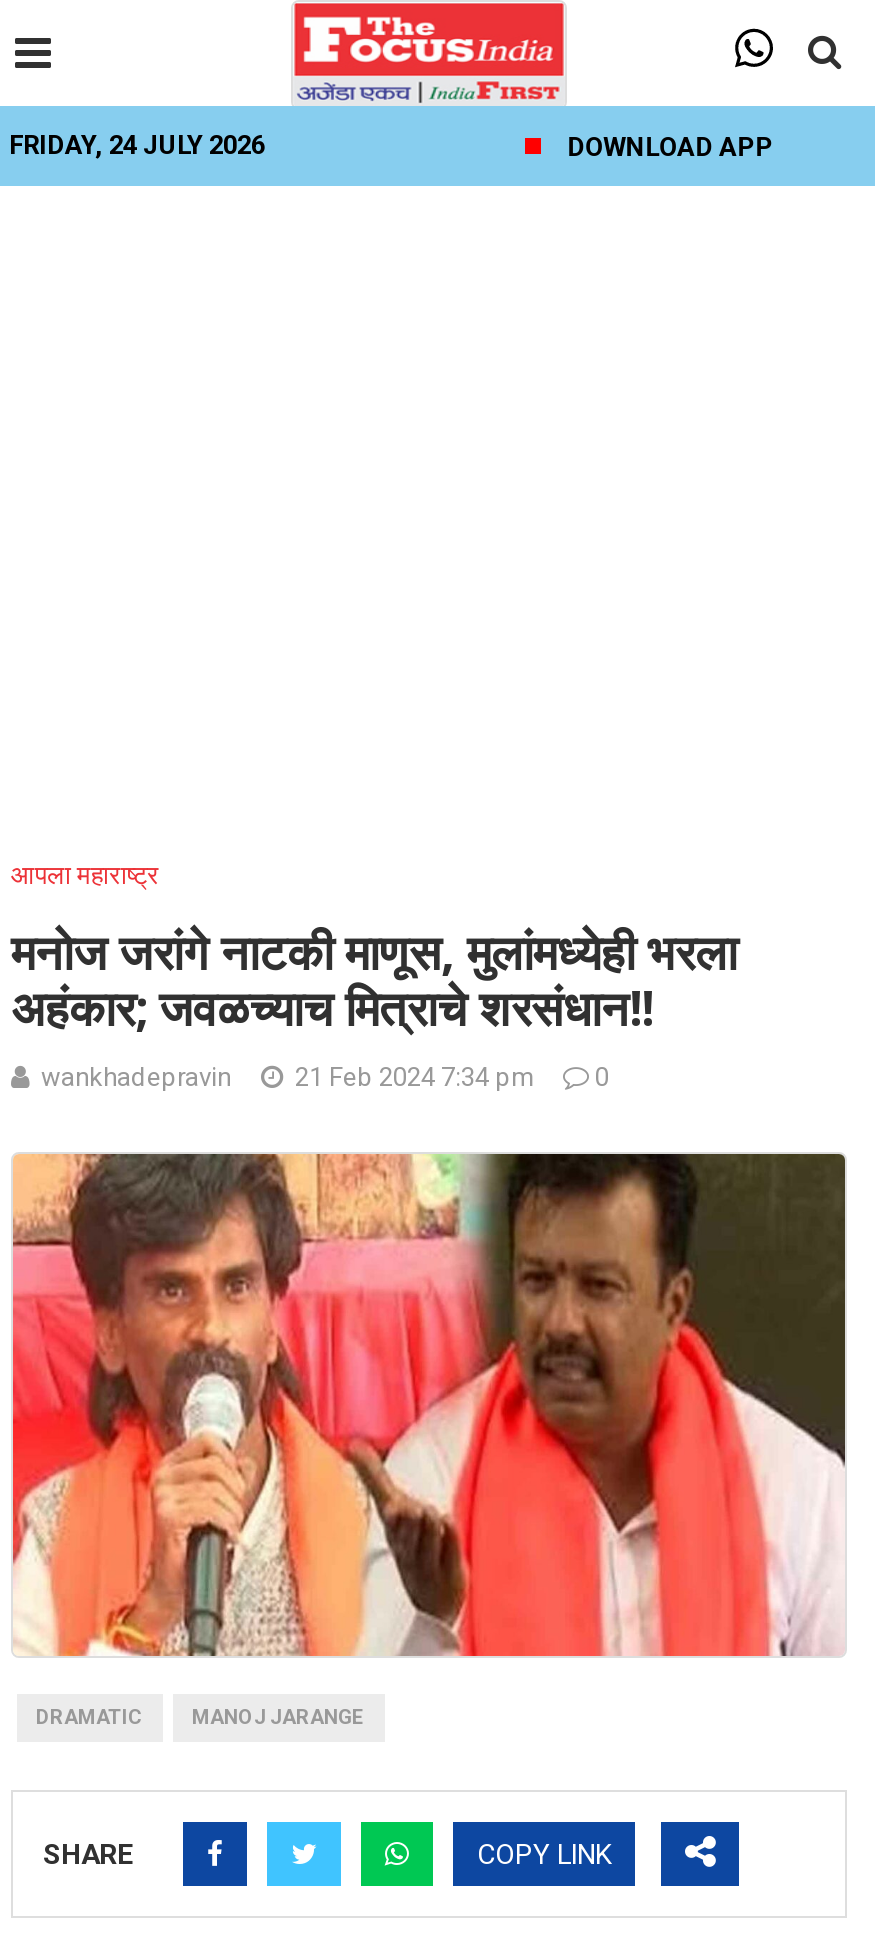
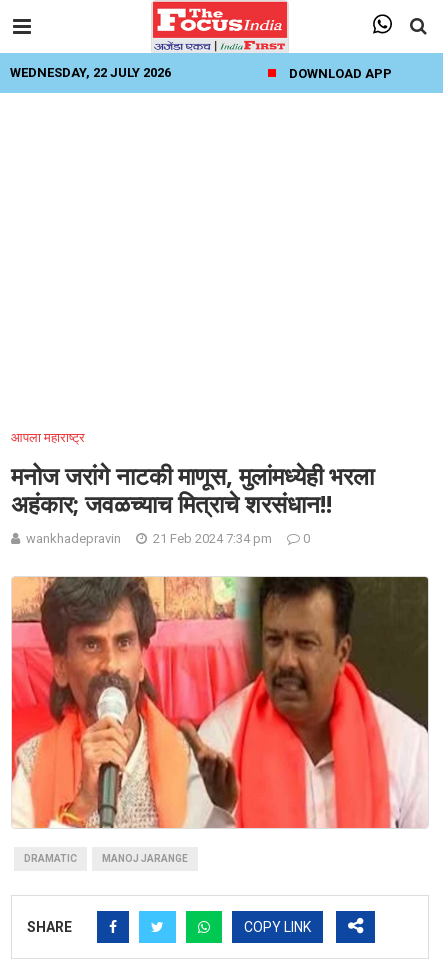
- FRIDAY, 24 JULY 2026
+ WEDNESDAY, 22 JULY 2026
